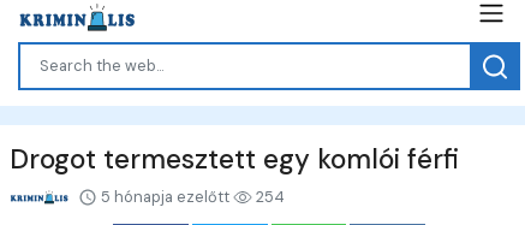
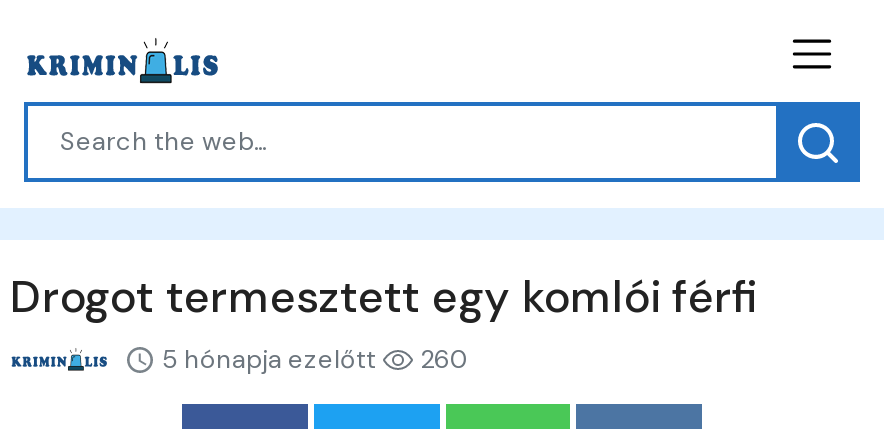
- 5 hónapja ezelőtt 254
+ 5 hónapja ezelőtt 260
